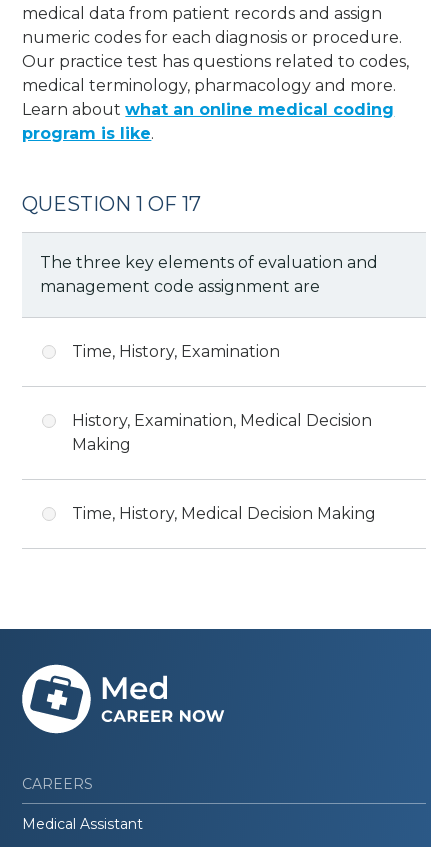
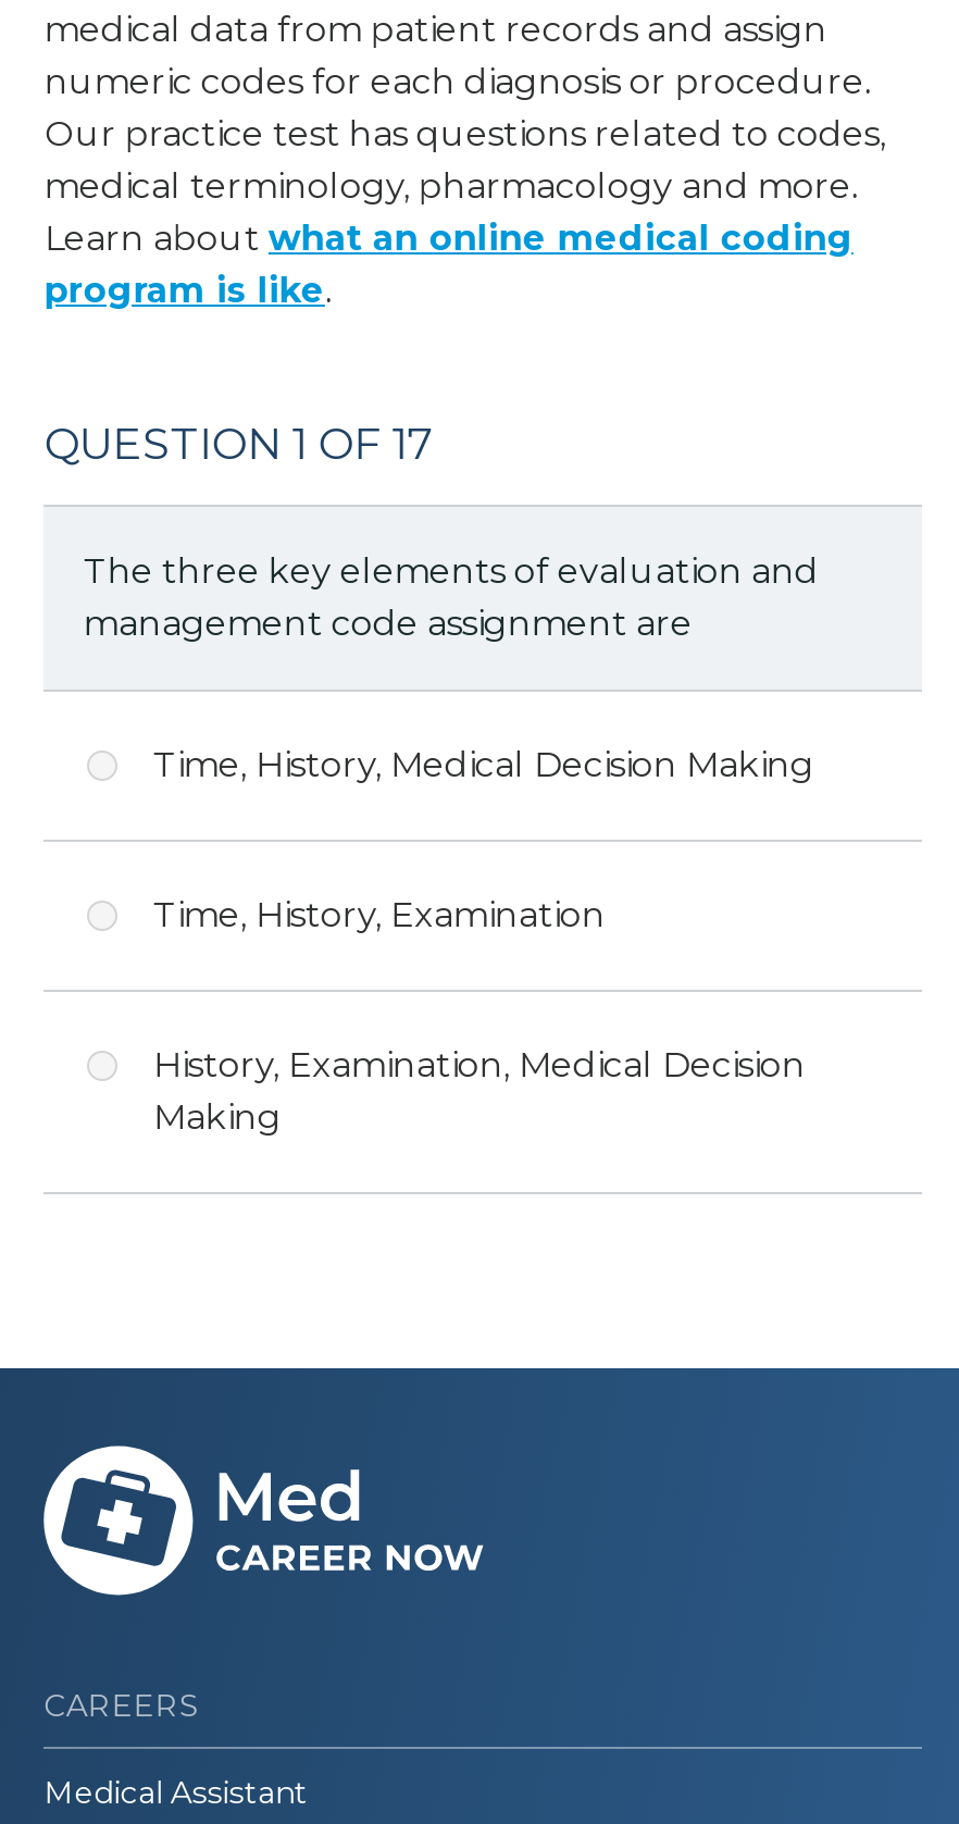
moved down: Time, History, Examination | History, Examination, Medical Decision | Making

moved up: Time, History, Medical Decision Making
